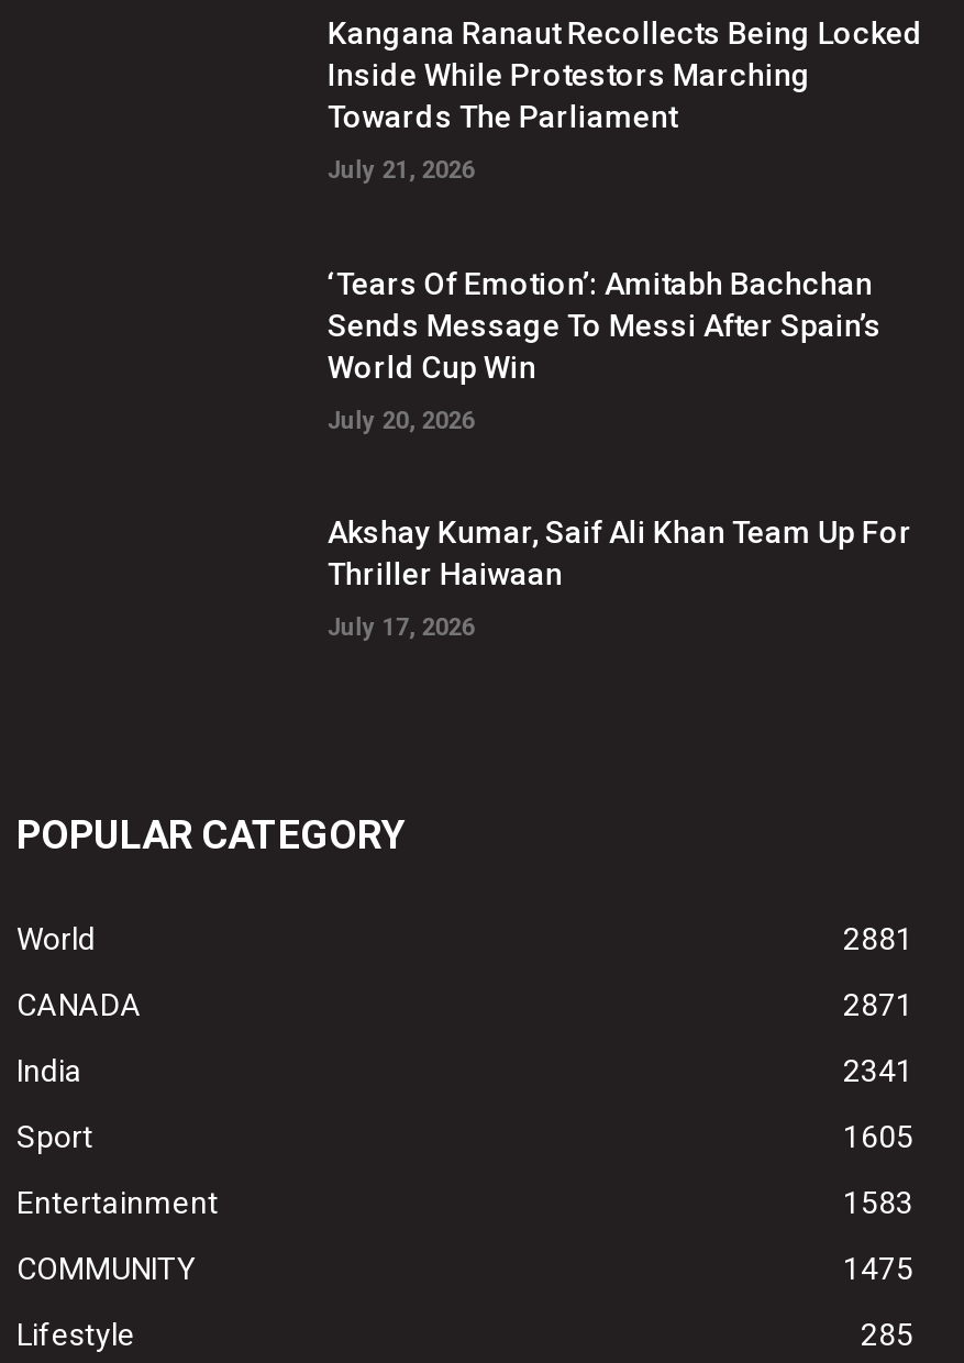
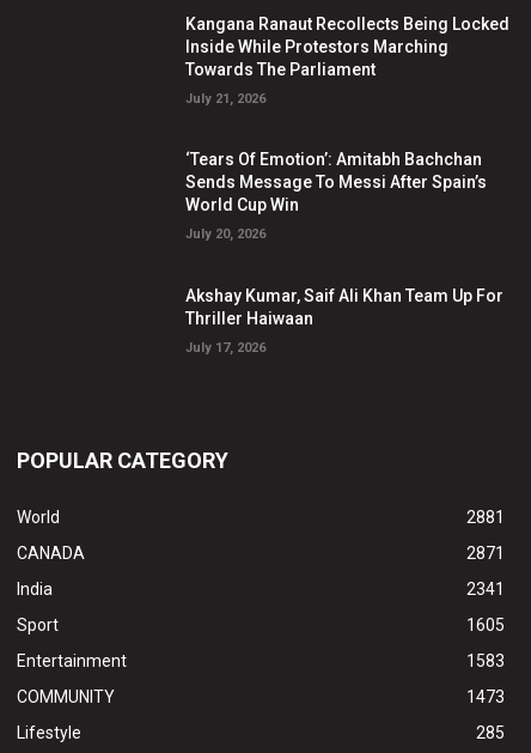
- 1475
+ 1473
